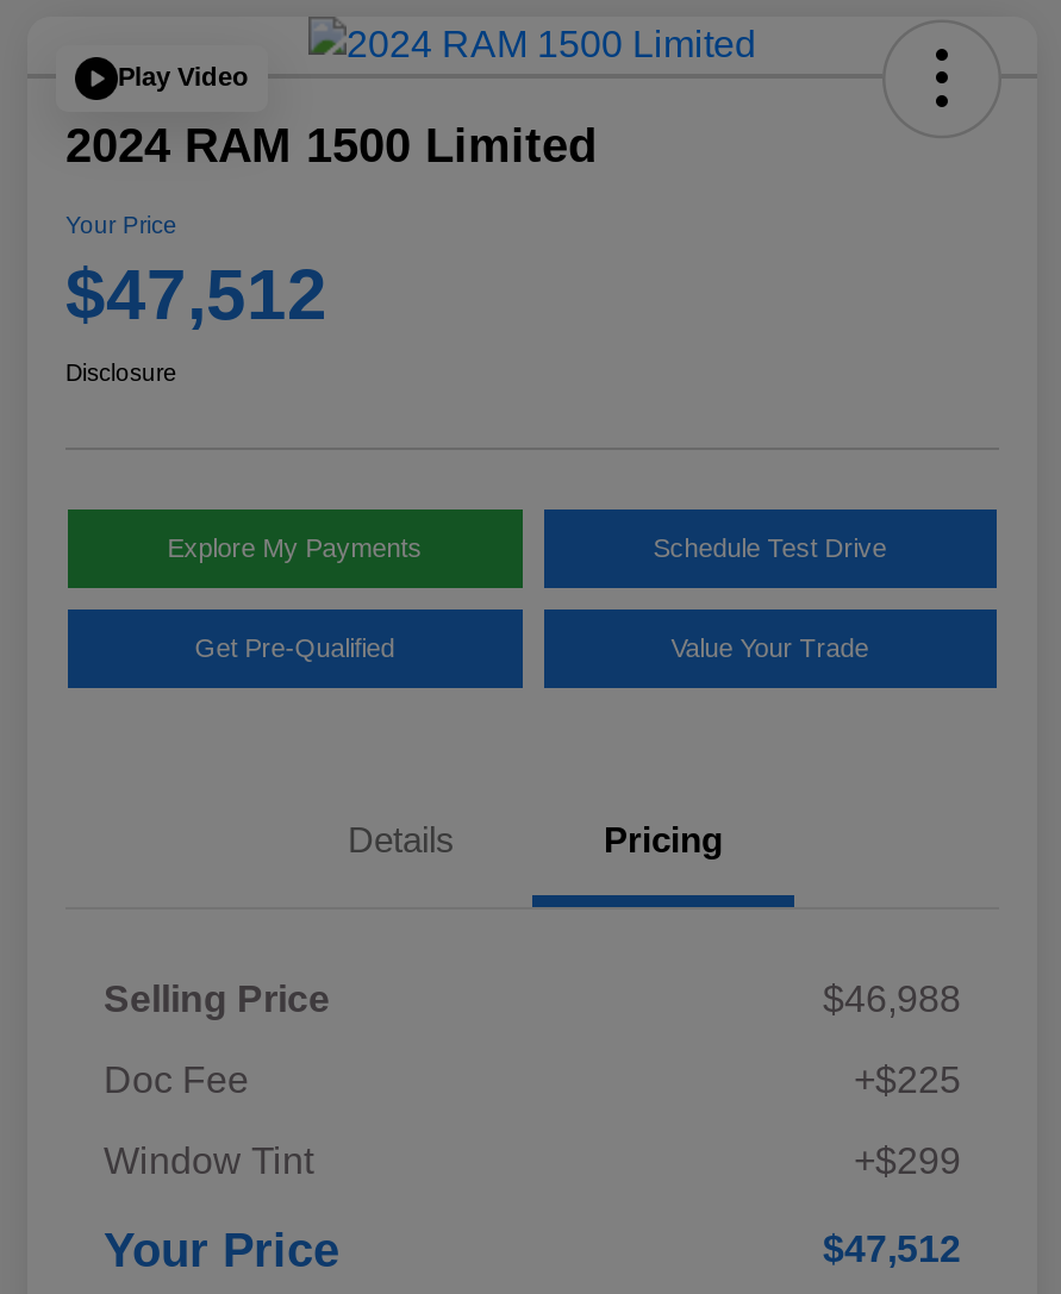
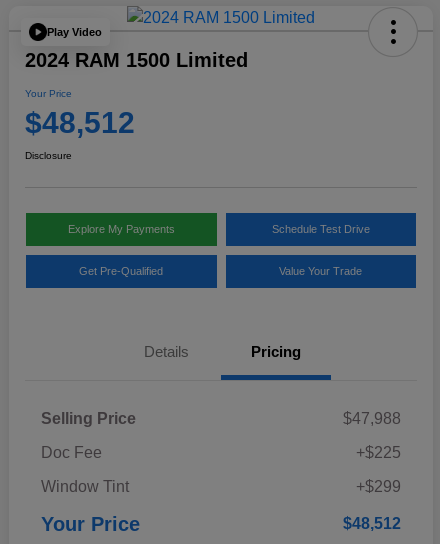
- $47,512
+ $48,512

- $46,988
+ $47,988

- $47,512
+ $48,512
